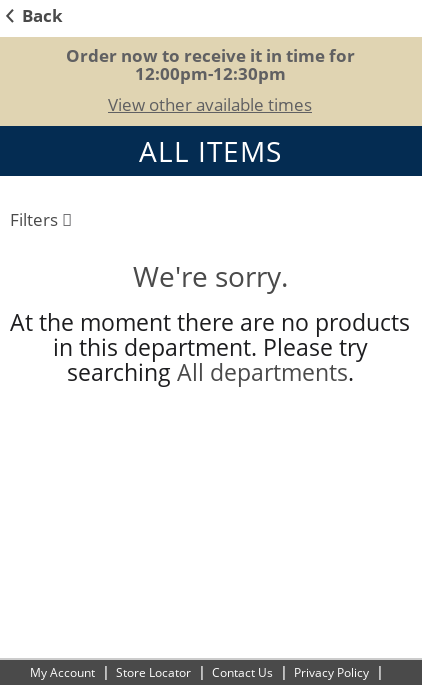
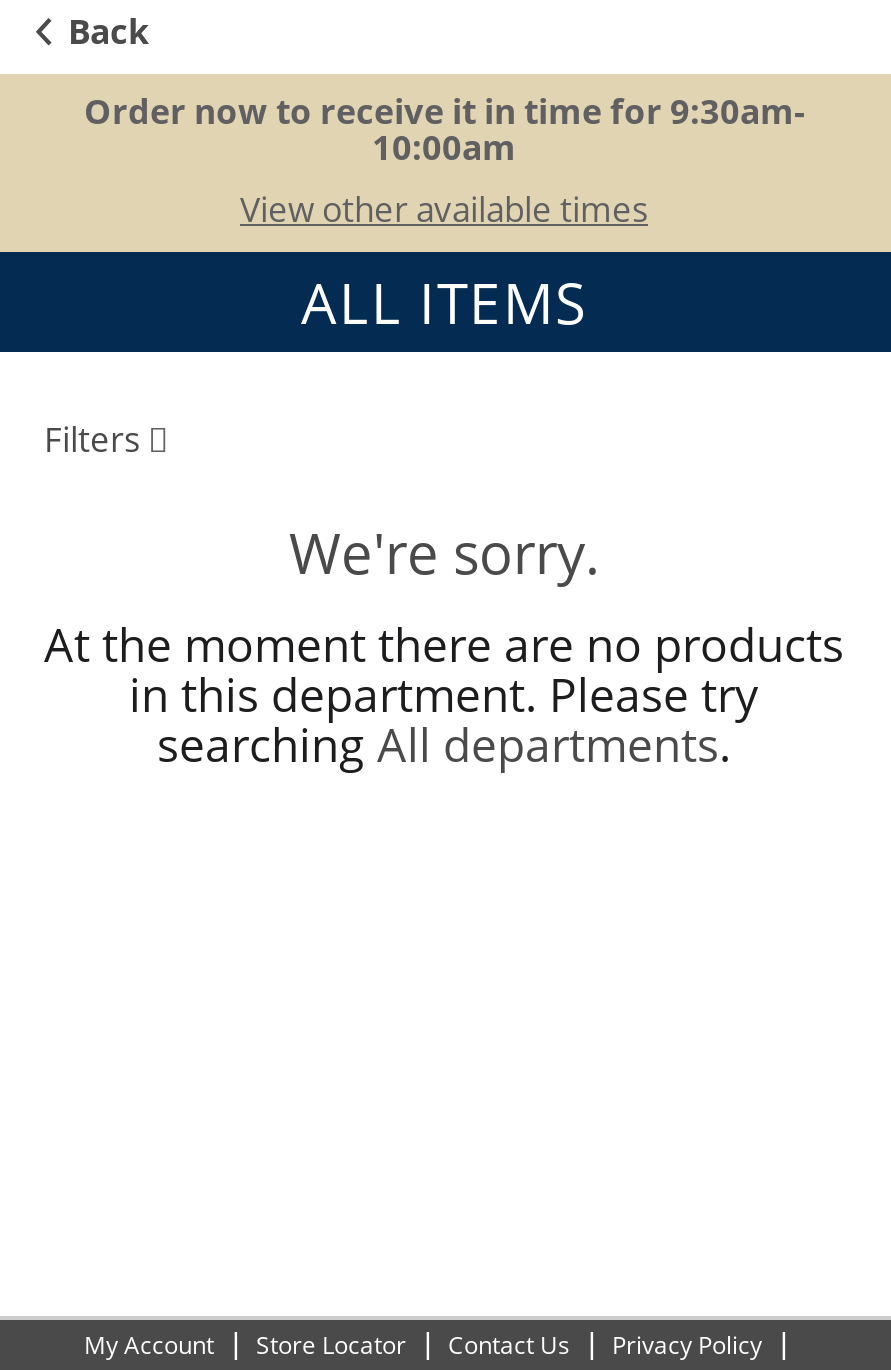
- Order now to receive it in time for
- 12:00pm-12:30pm
+ Order now to receive it in time for 9:30am-
+ 10:00am
